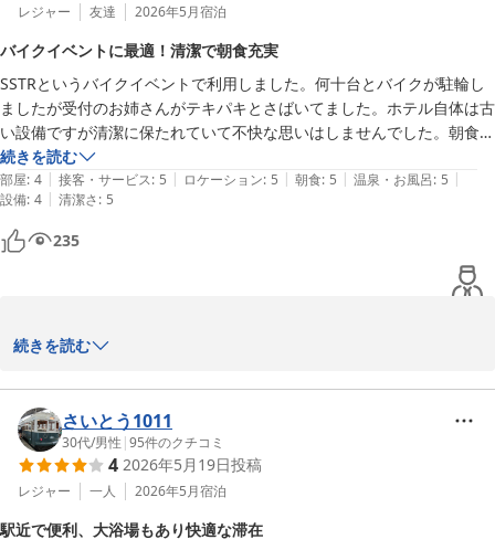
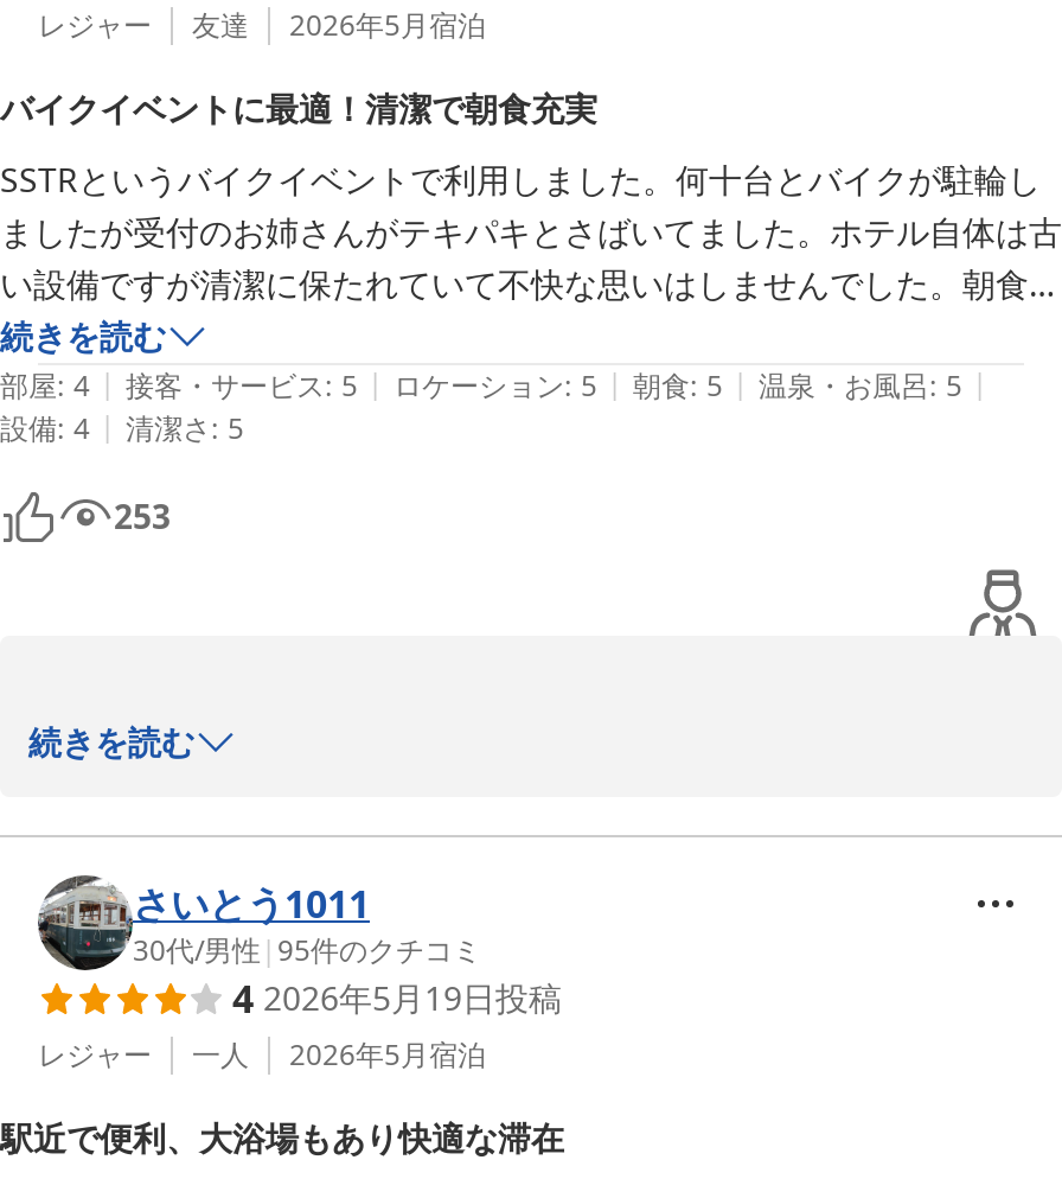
- 235
+ 253
